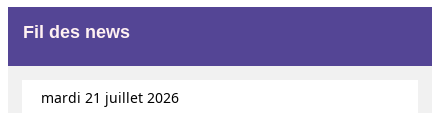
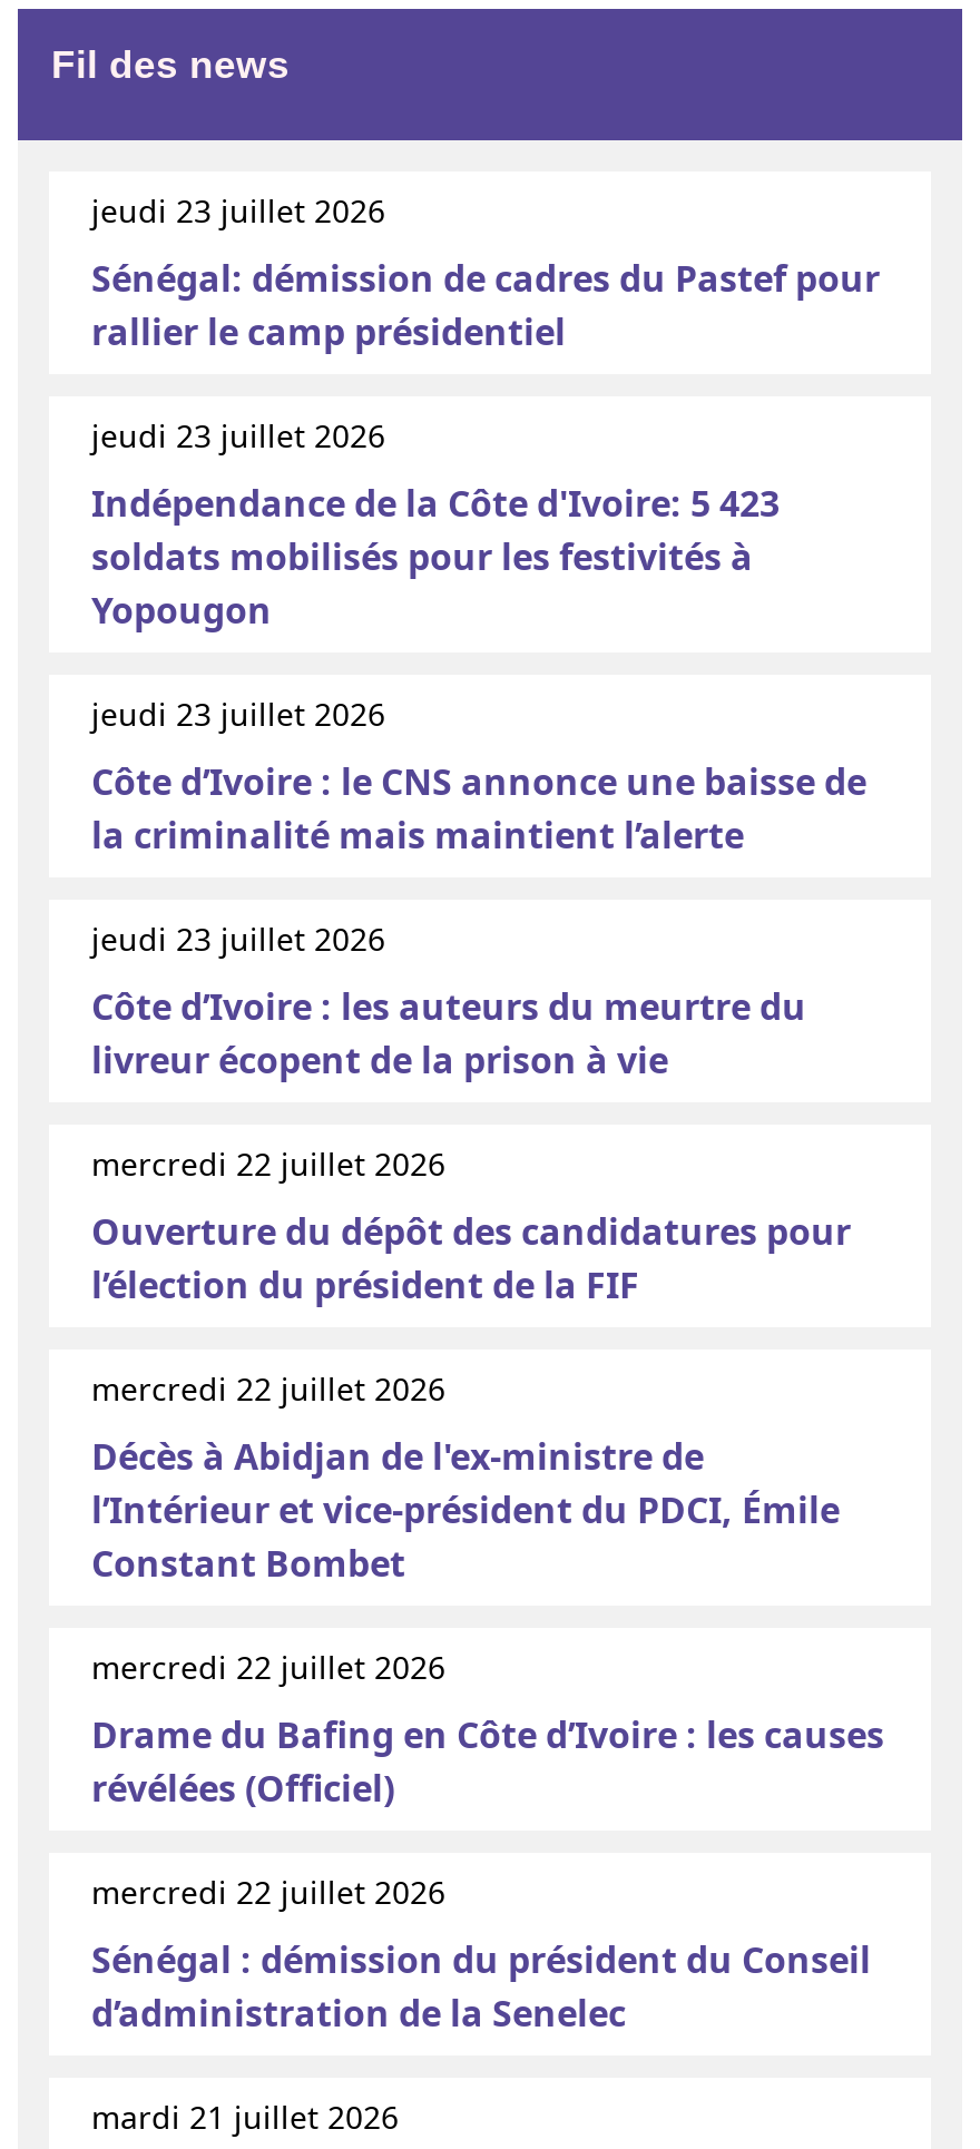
+ jeudi 23 juillet 2026
+ Sénégal: démission de cadres du Pastef pour
+ rallier le camp présidentiel
+ jeudi 23 juillet 2026
+ Indépendance de la Côte d'Ivoire: 5 423
+ soldats mobilisés pour les festivités à
+ Yopougon
+ jeudi 23 juillet 2026
+ Côte d’Ivoire : le CNS annonce une baisse de
+ la criminalité mais maintient l’alerte
+ jeudi 23 juillet 2026
+ Côte d’Ivoire : les auteurs du meurtre du
+ livreur écopent de la prison à vie
+ mercredi 22 juillet 2026
+ Ouverture du dépôt des candidatures pour
+ l’élection du président de la FIF
+ mercredi 22 juillet 2026
+ Décès à Abidjan de l'ex-ministre de
+ l’Intérieur et vice-président du PDCI, Émile
+ Constant Bombet
+ mercredi 22 juillet 2026
+ Drame du Bafing en Côte d’Ivoire : les causes
+ révélées (Officiel)
+ mercredi 22 juillet 2026
+ Sénégal : démission du président du Conseil
+ d’administration de la Senelec
